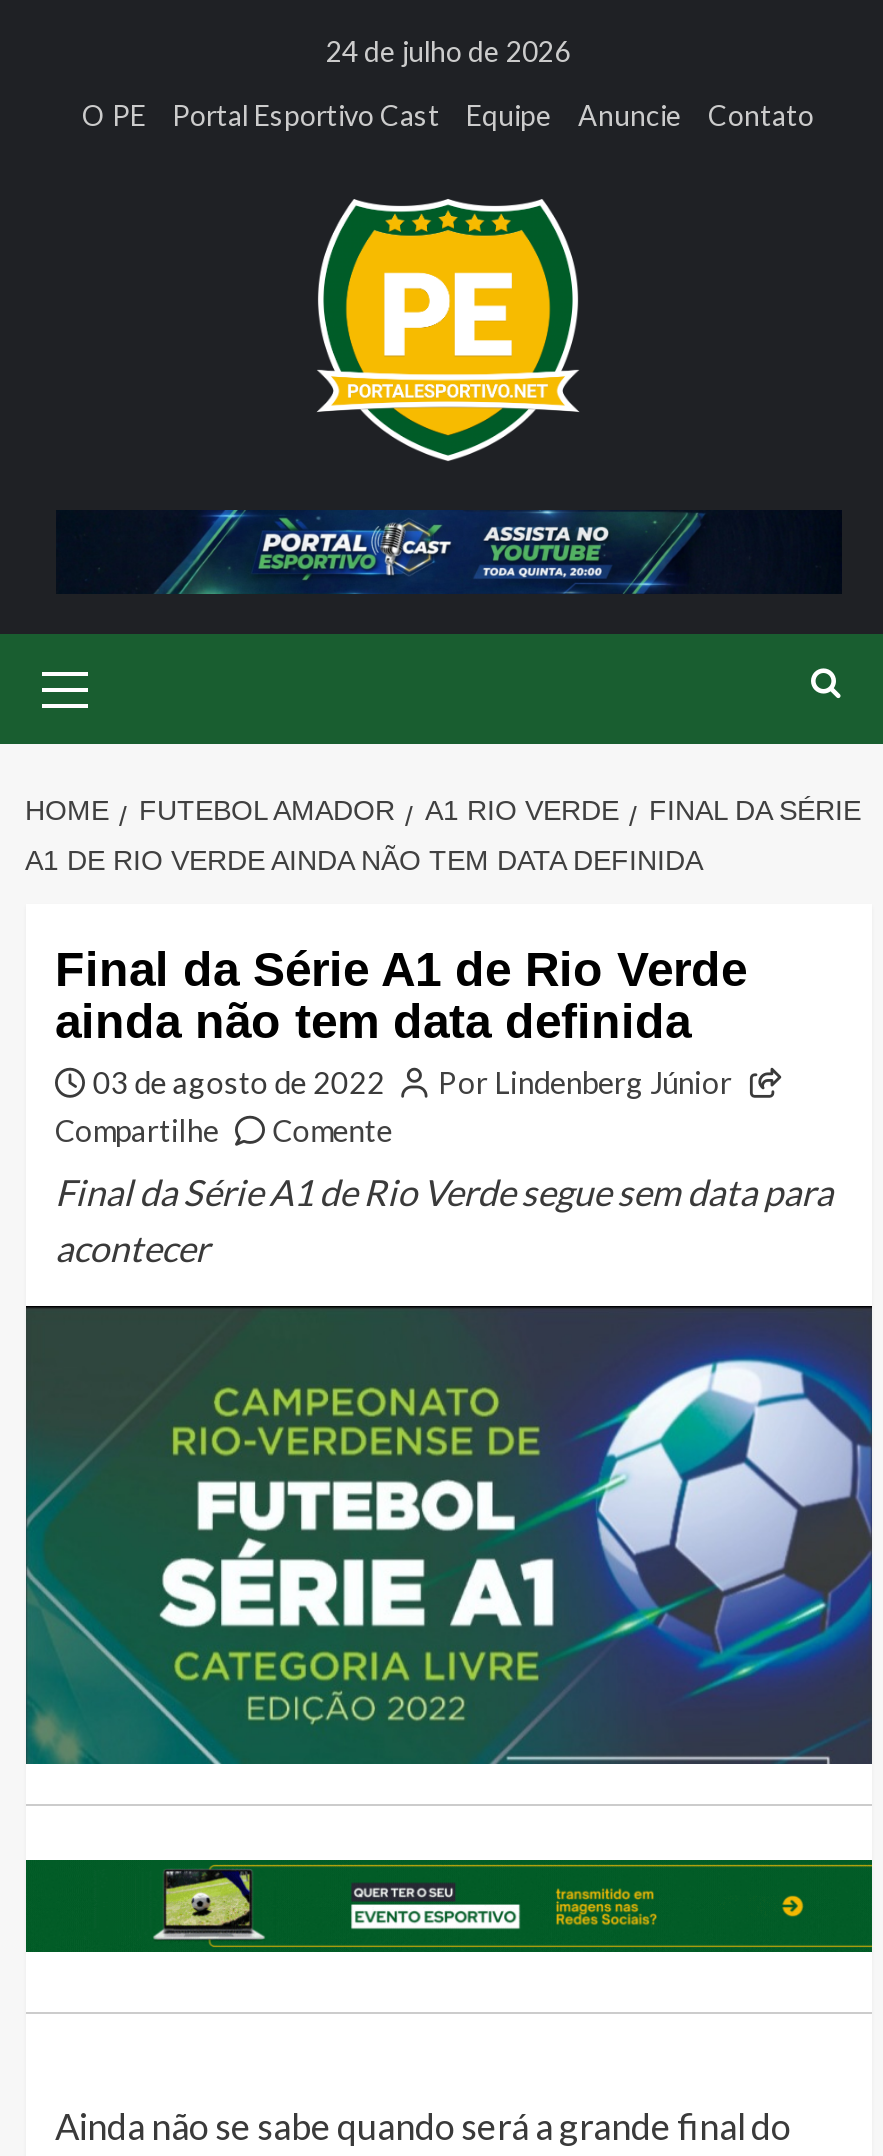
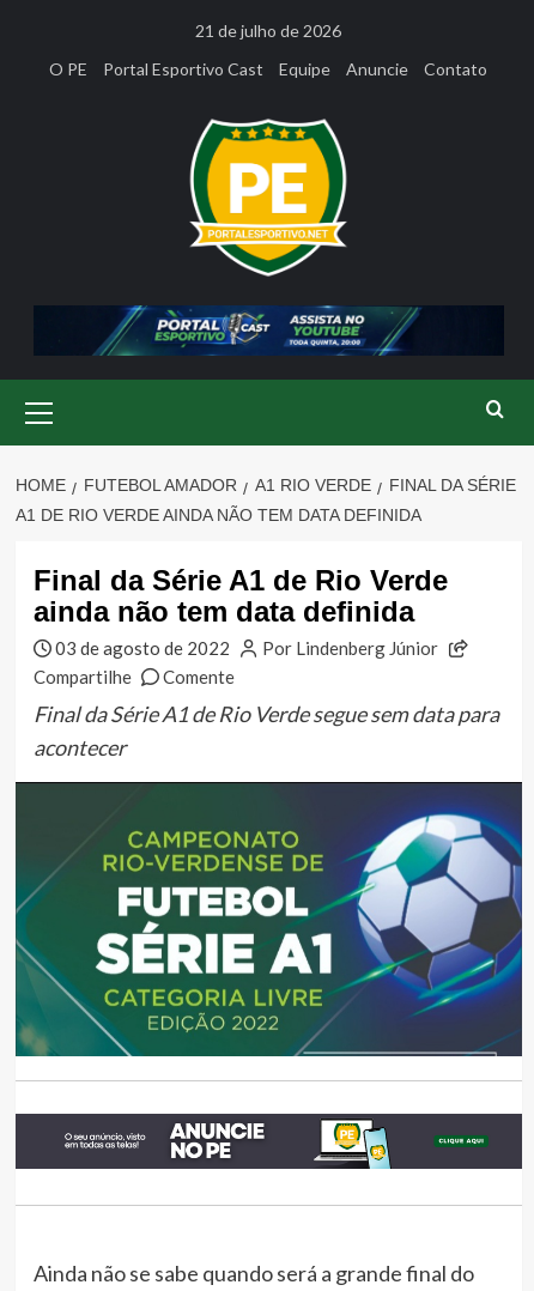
- 24 de julho de 2026
+ 21 de julho de 2026

- [image]
+ [image]
